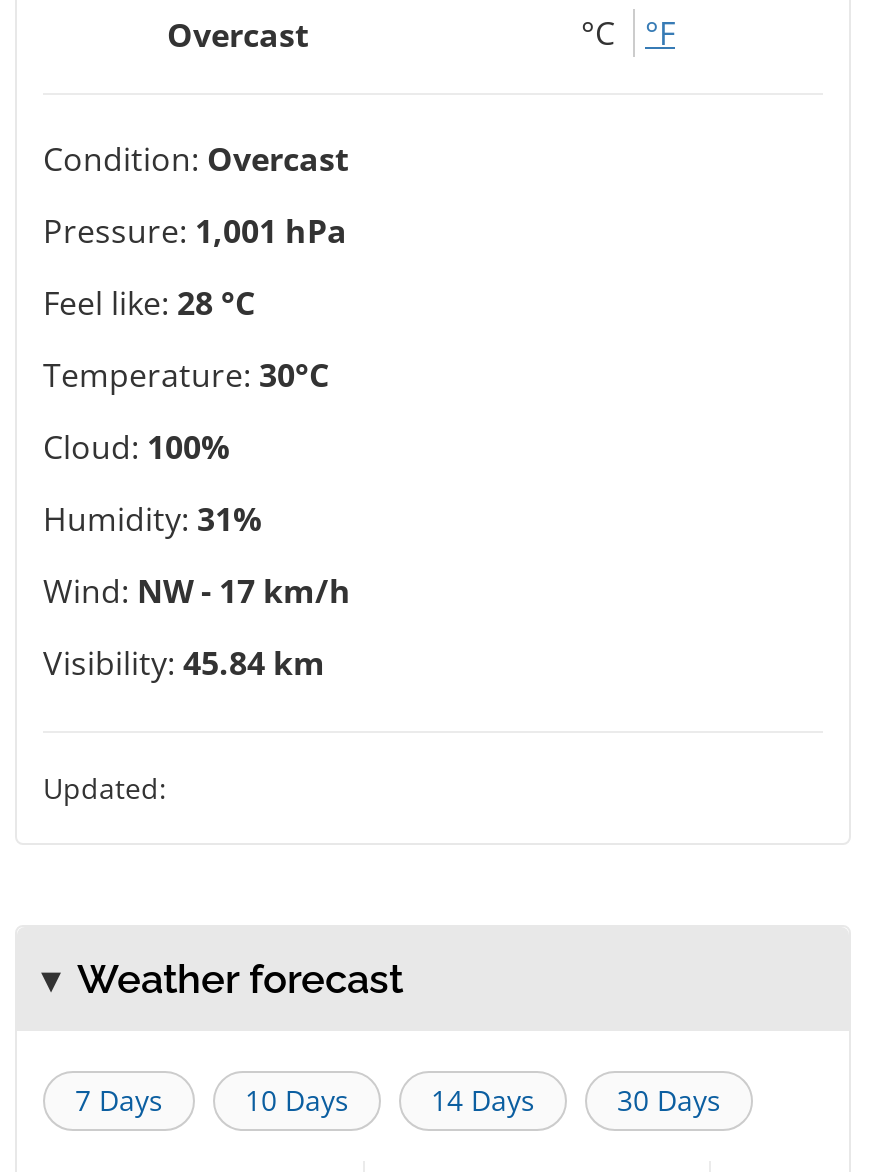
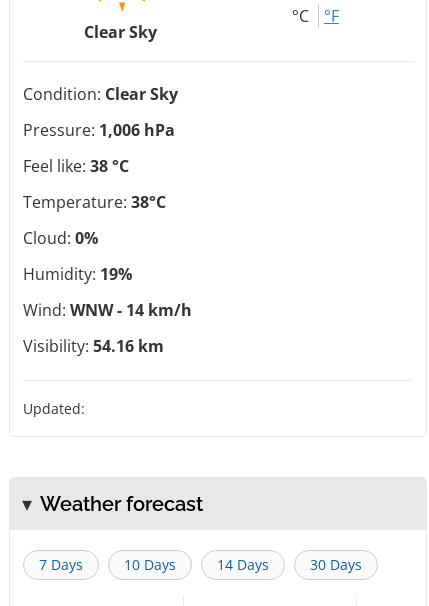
- Overcast
+ Clear Sky

- Condition: Overcast
+ Condition: Clear Sky

- Pressure: 1,001 hPa
+ Pressure: 1,006 hPa

- Feel like: 28 °C
+ Feel like: 38 °C

- Temperature: 30°C
+ Temperature: 38°C

- Cloud: 100%
+ Cloud: 0%

- Humidity: 31%
+ Humidity: 19%

- Wind: NW - 17 km/h
+ Wind: WNW - 14 km/h

- Visibility: 45.84 km
+ Visibility: 54.16 km
